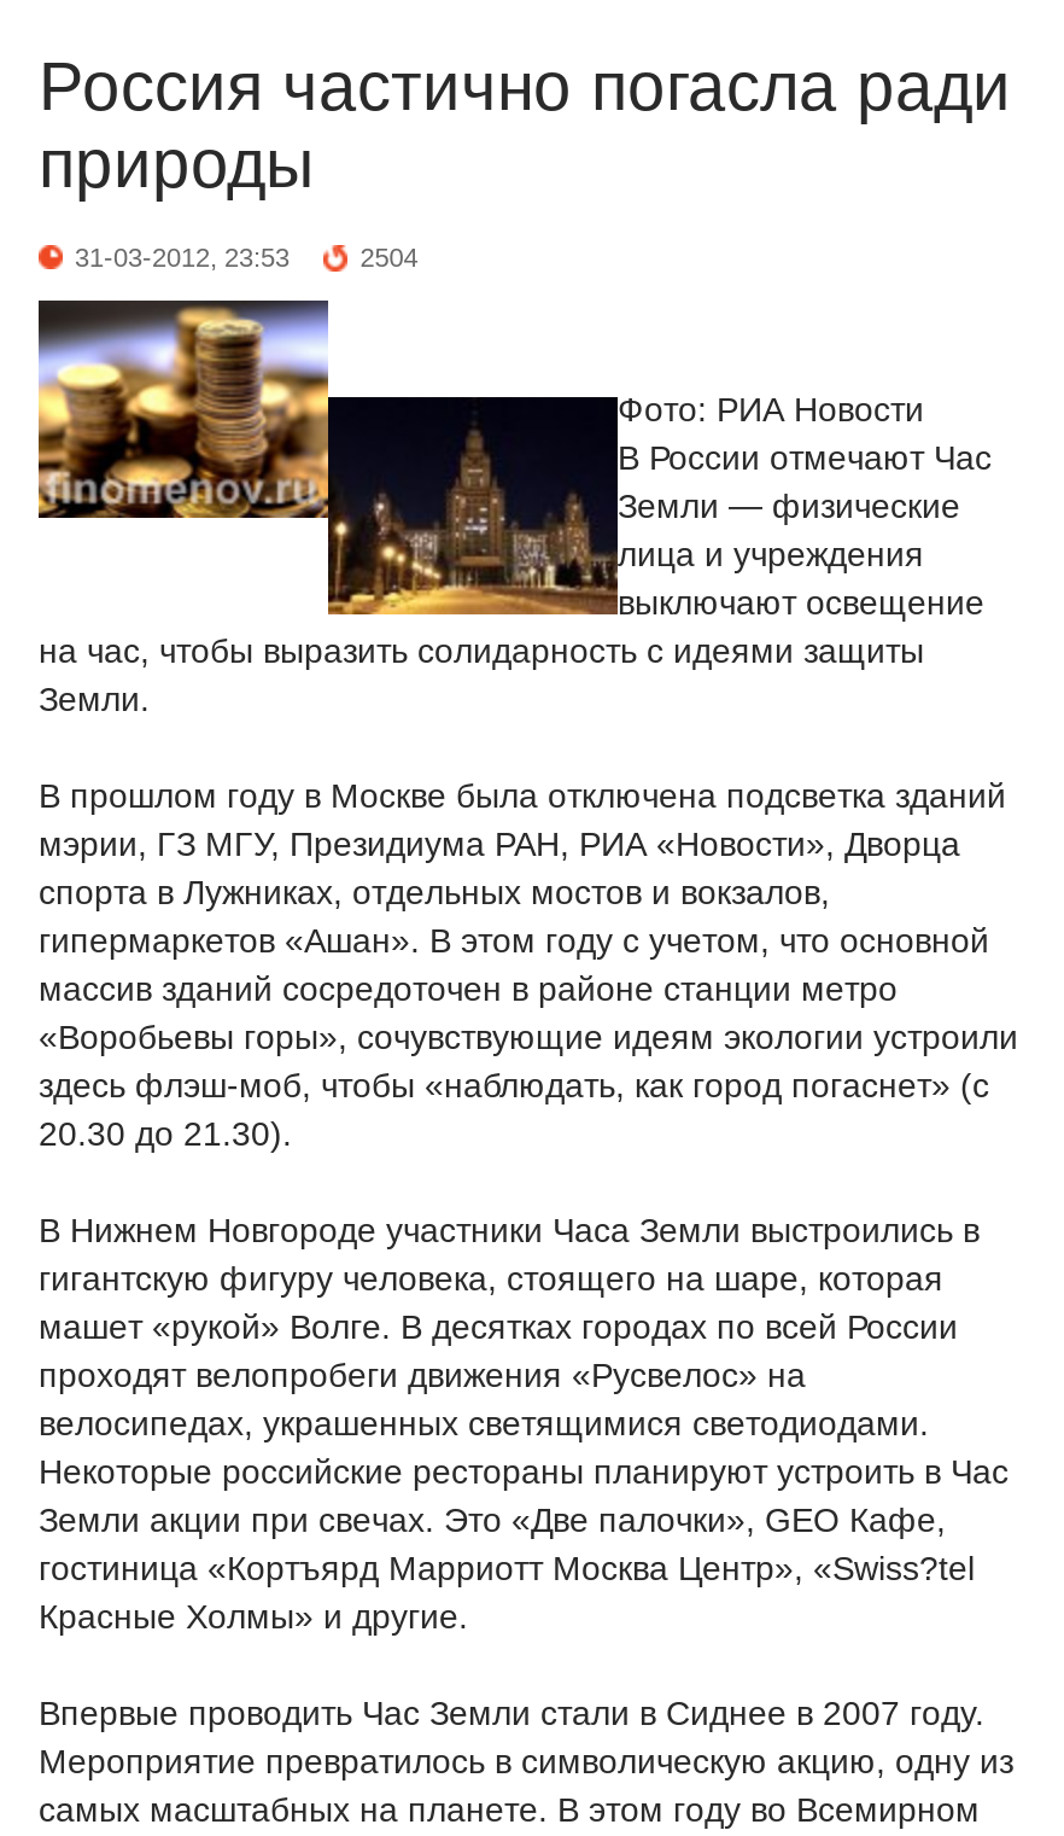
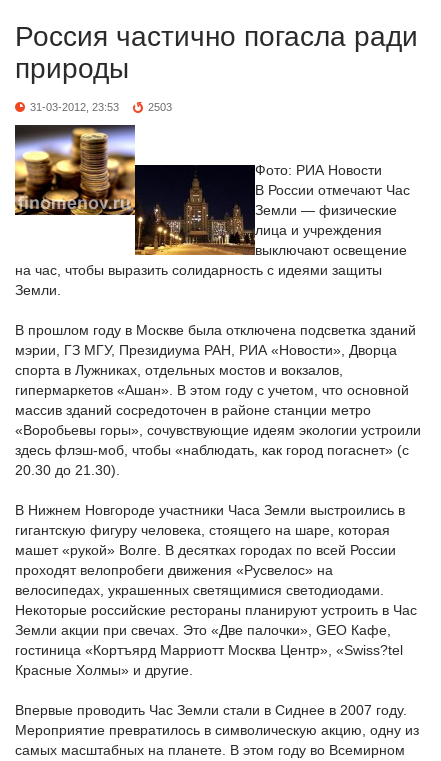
- 2504
+ 2503
